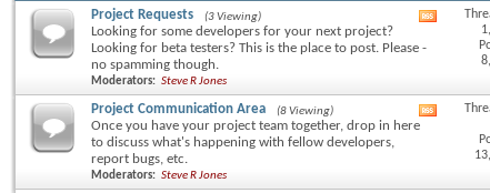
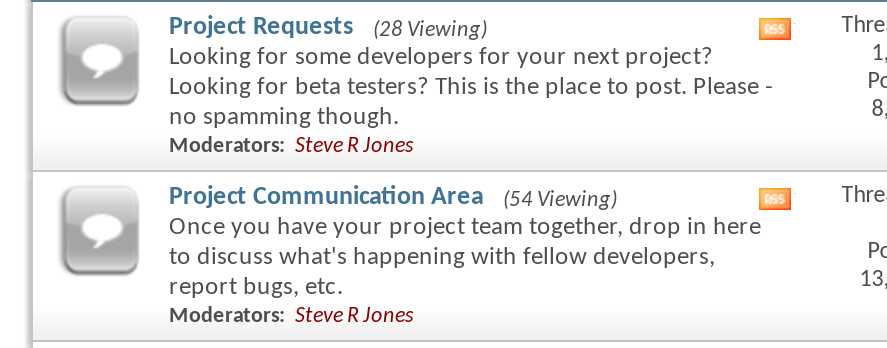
- Project Requests (3 Viewing)
+ Project Requests (28 Viewing)

- Project Communication Area (8 Viewing)
+ Project Communication Area (54 Viewing)
